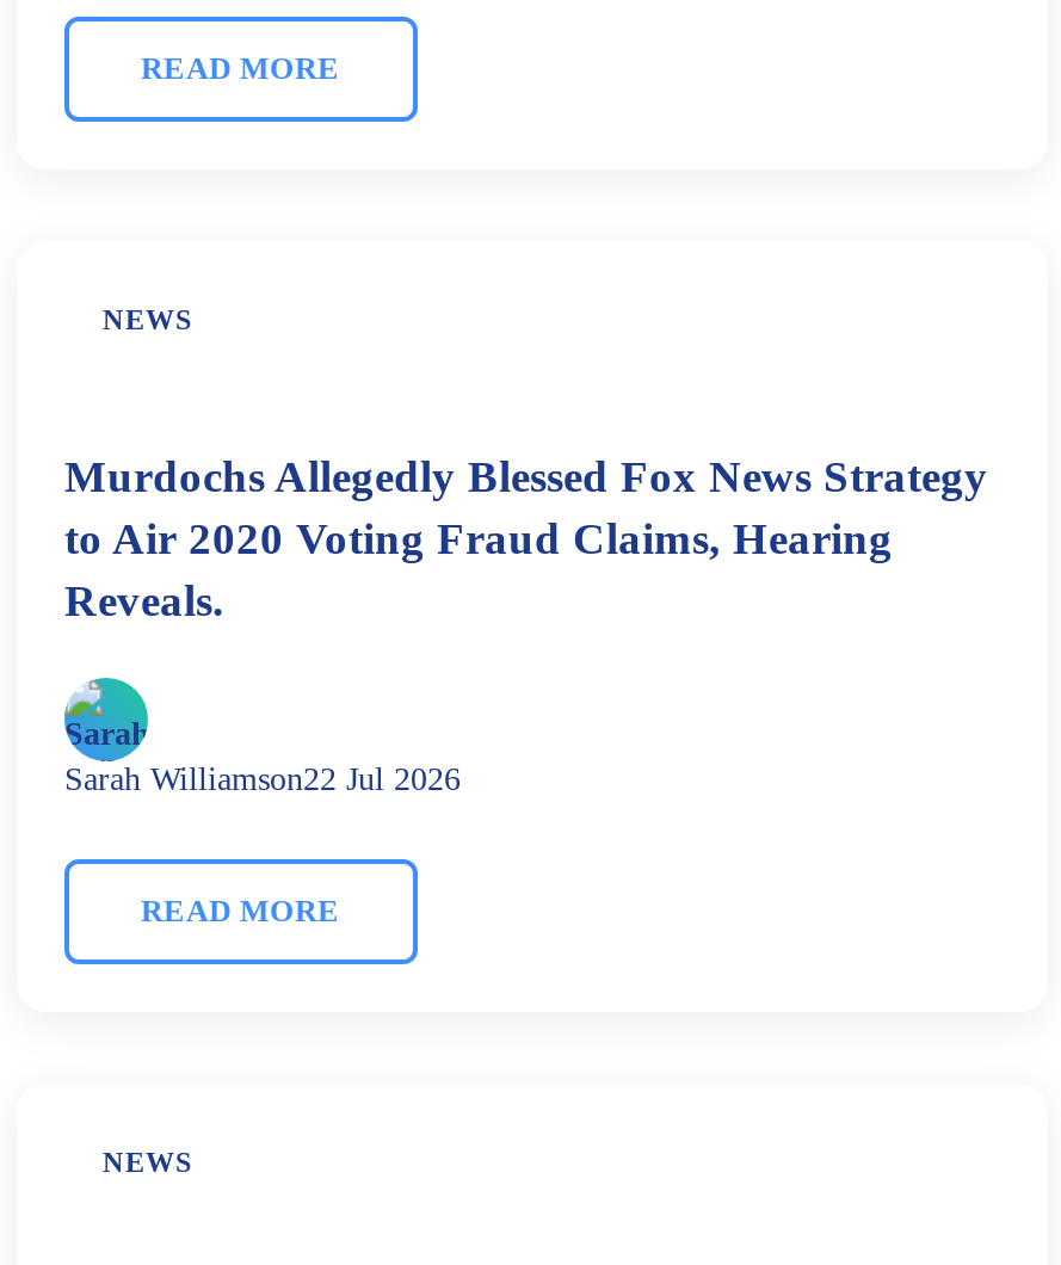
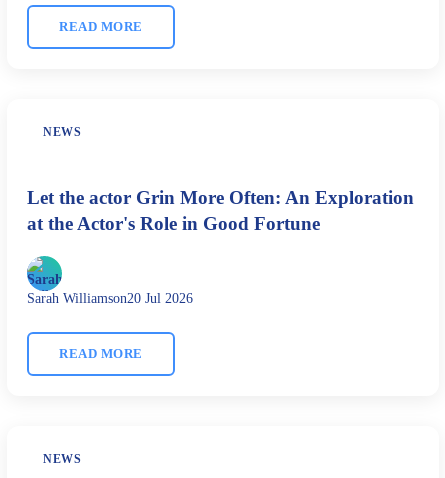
- Murdochs Allegedly Blessed Fox News Strategy
- to Air 2020 Voting Fraud Claims, Hearing
- Reveals.
+ Let the actor Grin More Often: An Exploration
+ at the Actor's Role in Good Fortune

- Sarah Williamson22 Jul 2026
+ Sarah Williamson20 Jul 2026
